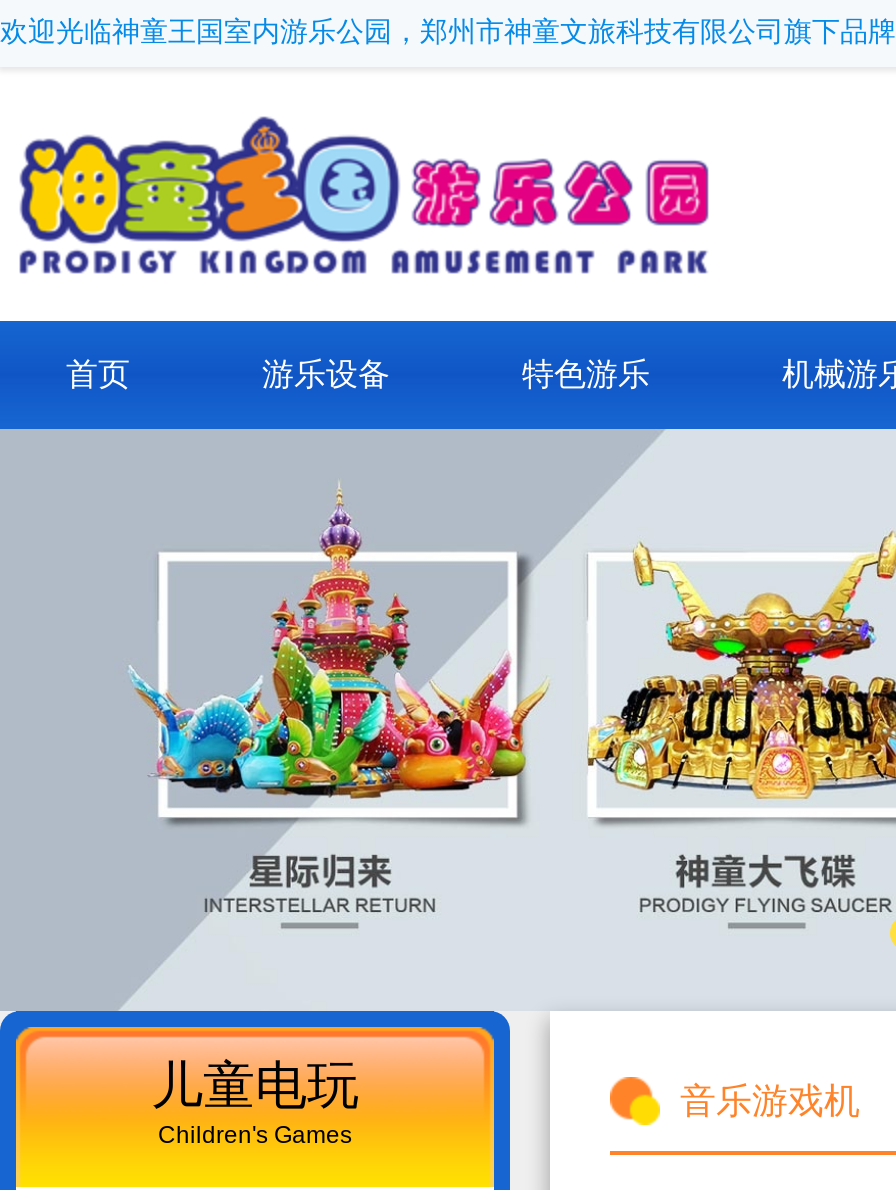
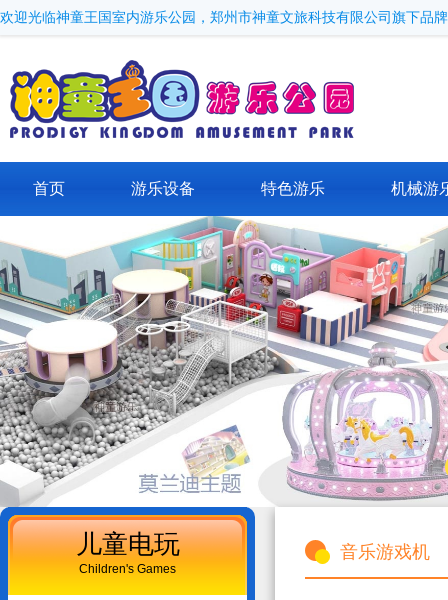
- [image]
+ [image]
